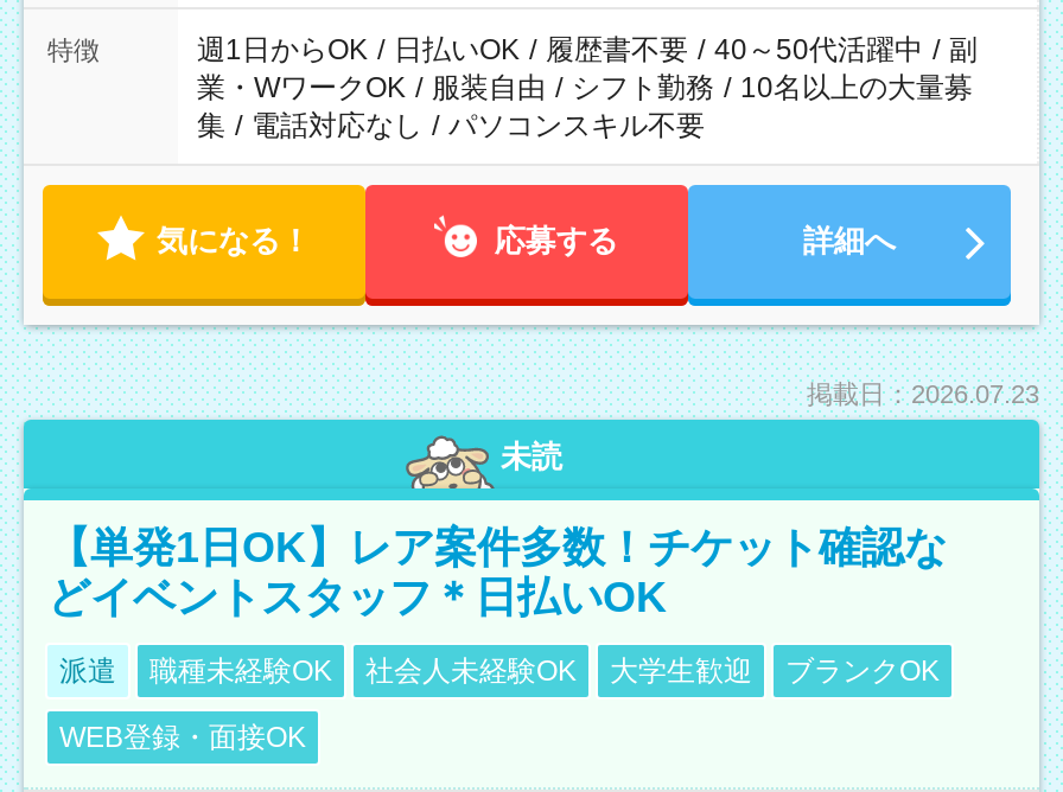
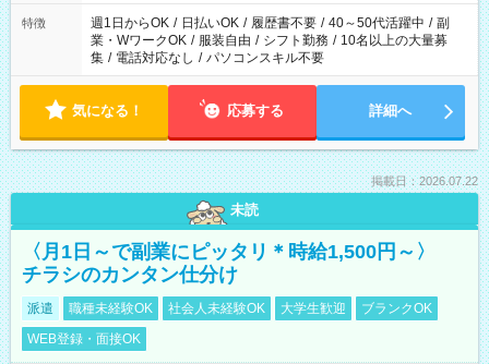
- 掲載日：2026.07.23
+ 掲載日：2026.07.22

- 【単発1日OK】レア案件多数！チケット確認な
- どイベントスタッフ＊日払いOK
+ 〈月1日～で副業にピッタリ＊時給1,500円～〉
+ チラシのカンタン仕分け
